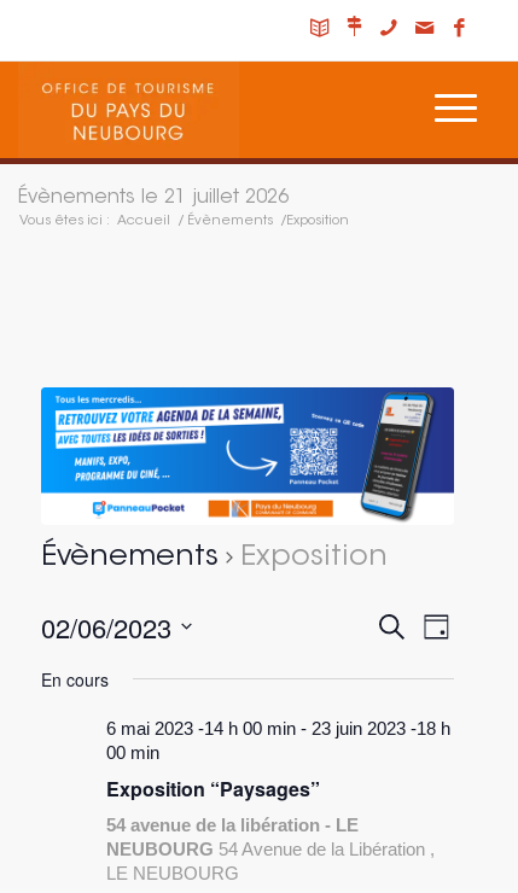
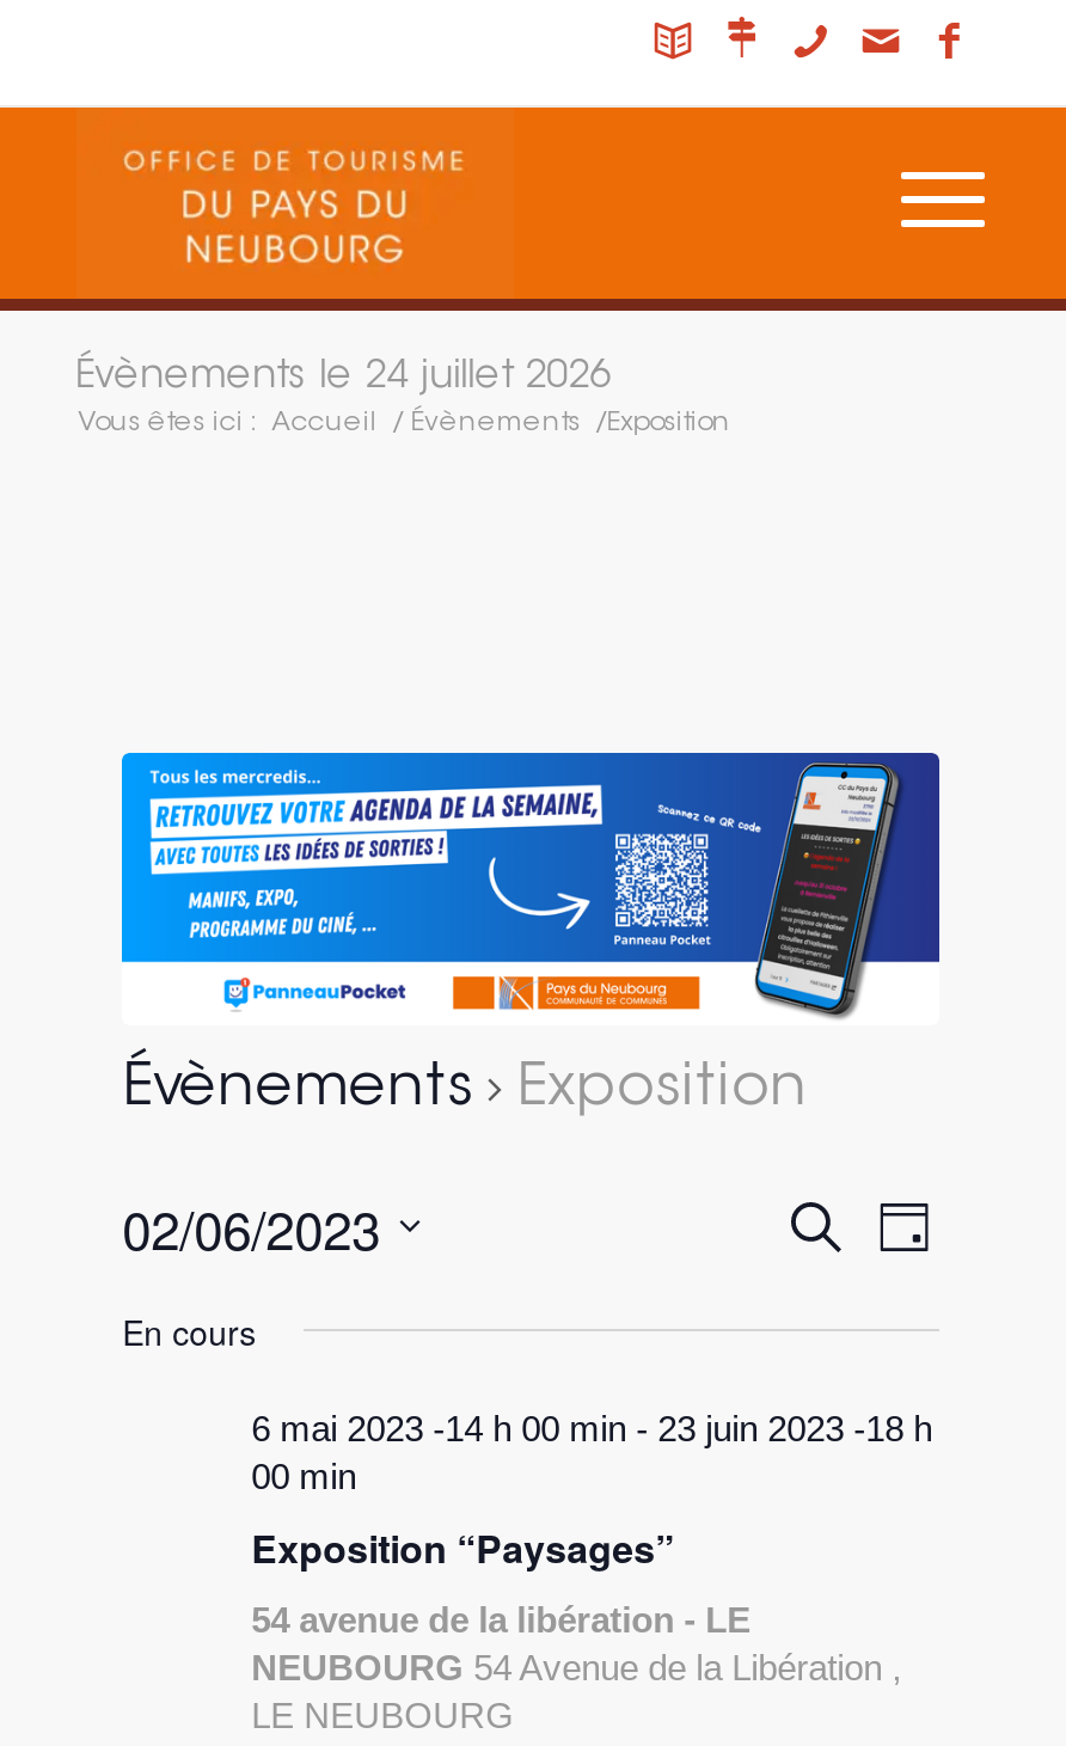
- Évènements le 21 juillet 2026
+ Évènements le 24 juillet 2026
